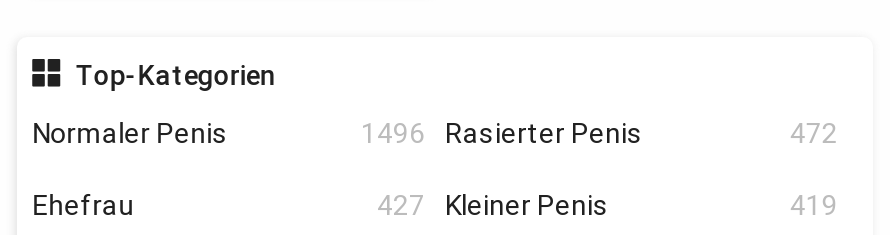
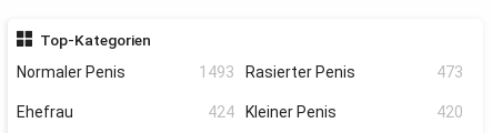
- 1496 Rasierter Penis
+ 1493 Rasierter Penis

- 472
+ 473

- 427 Kleiner Penis
+ 424 Kleiner Penis

- 419
+ 420
